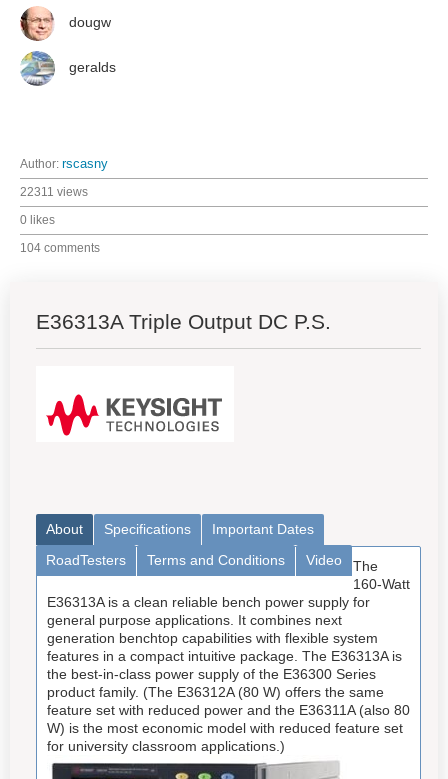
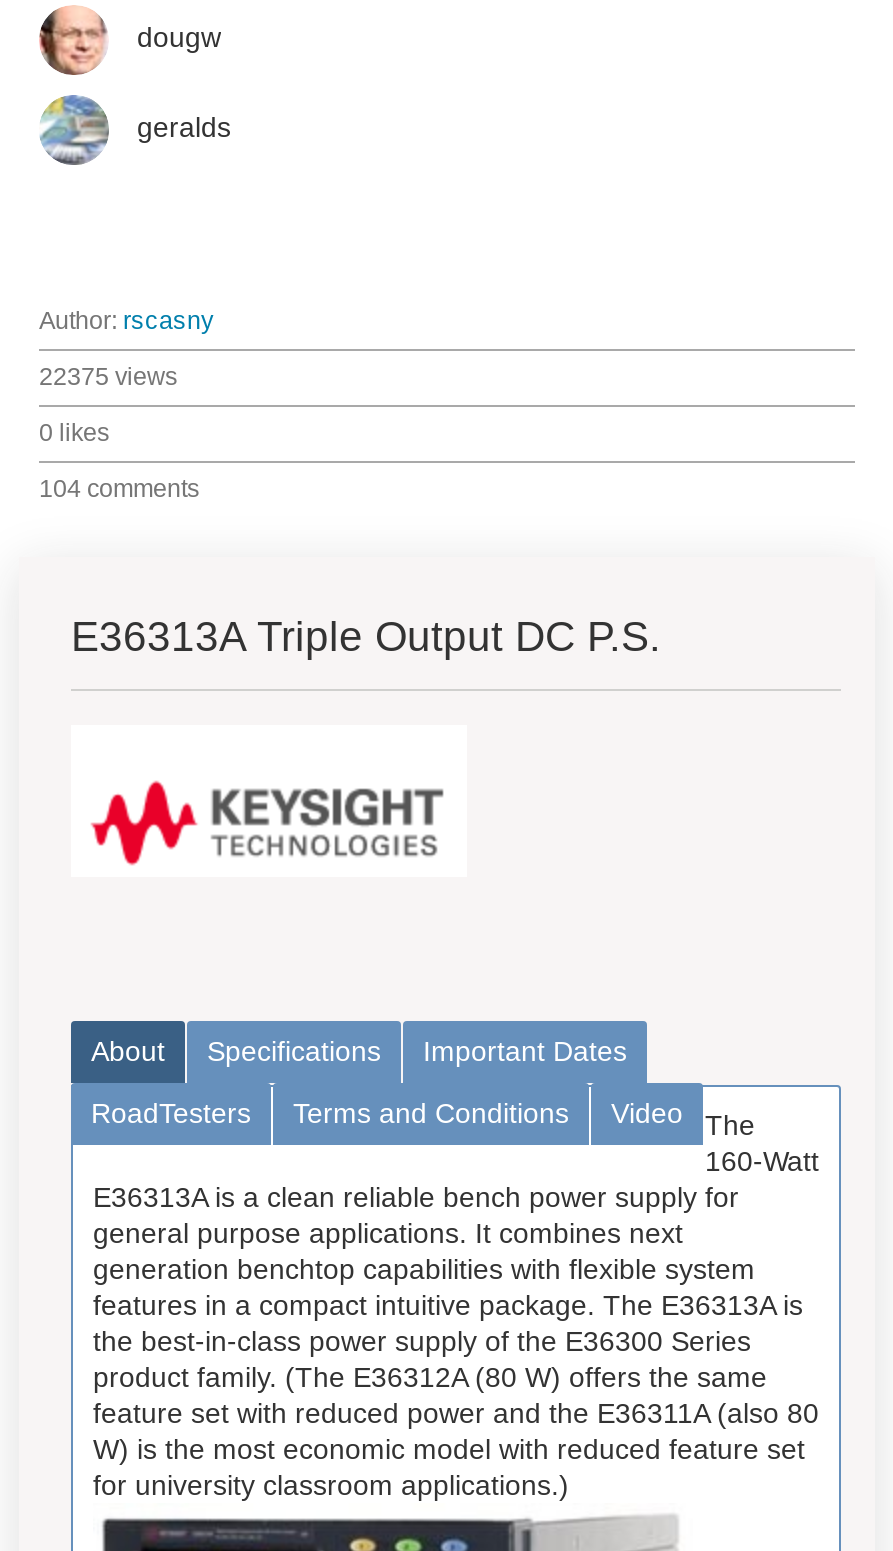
- 22311 views
+ 22375 views
